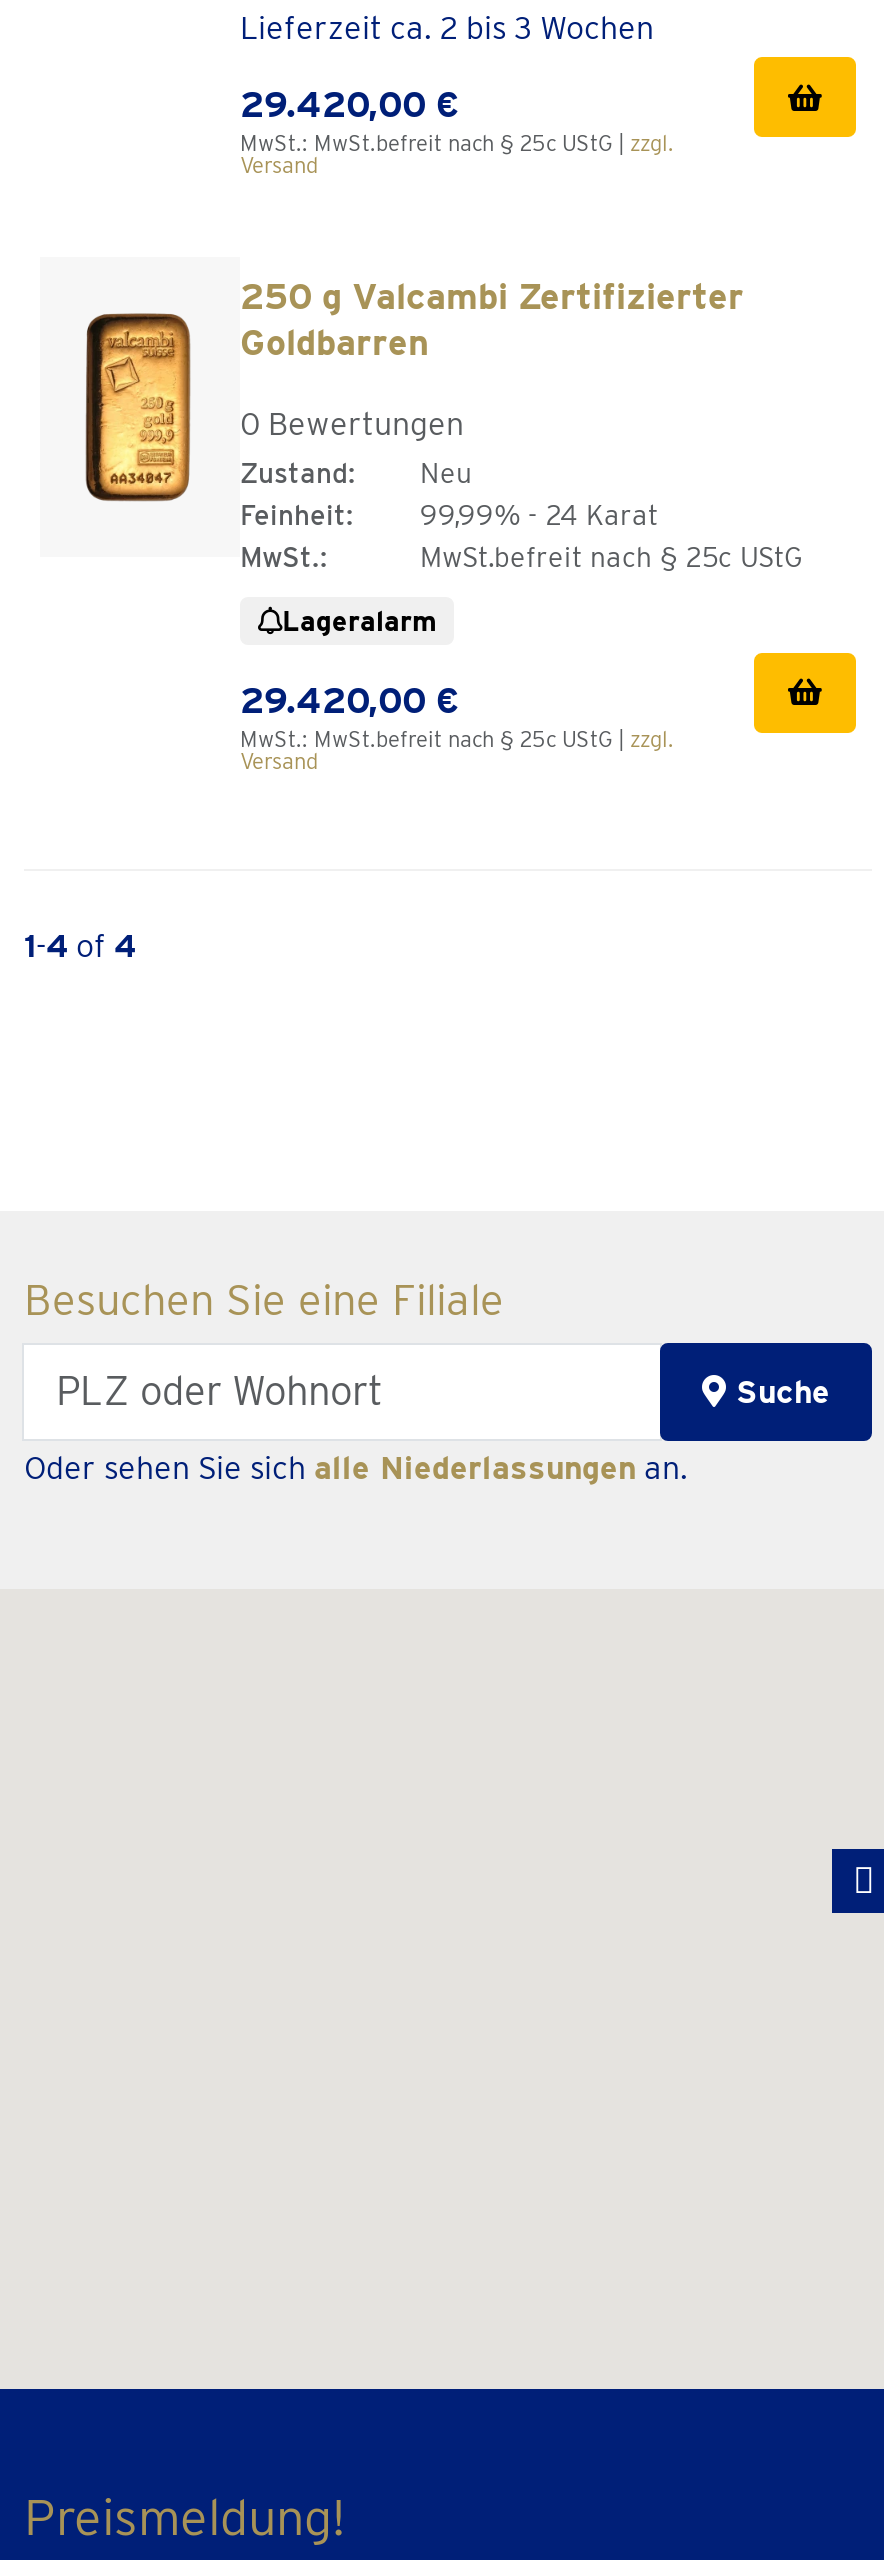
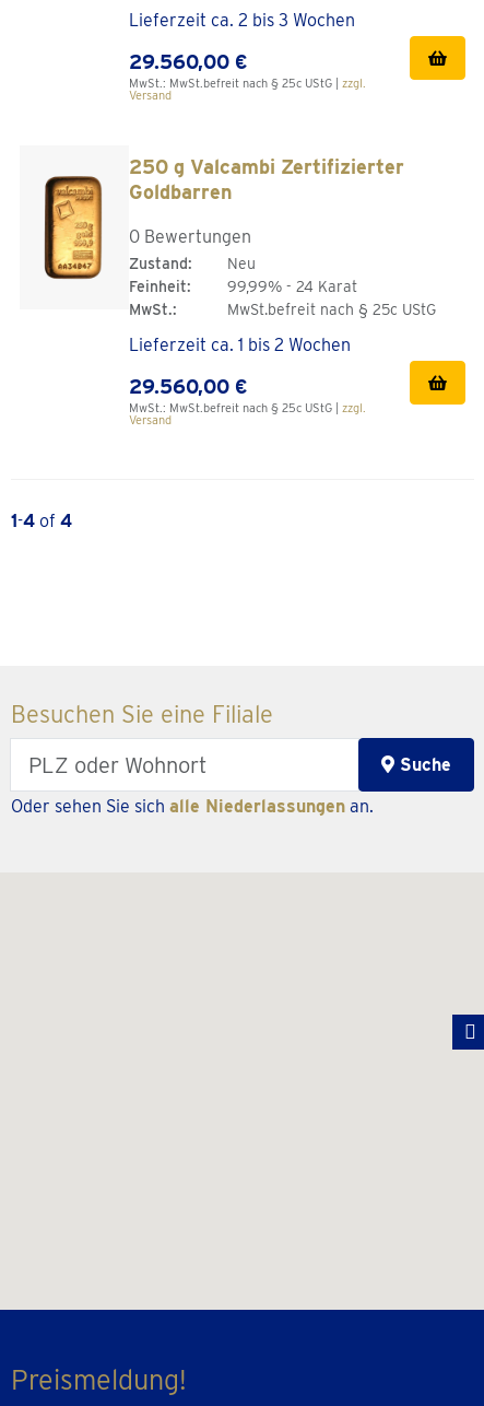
- 29.420,00 €
+ 29.560,00 €

- Lageralarm
+ Lieferzeit ca. 1 bis 2 Wochen

- 29.420,00 €
+ 29.560,00 €
